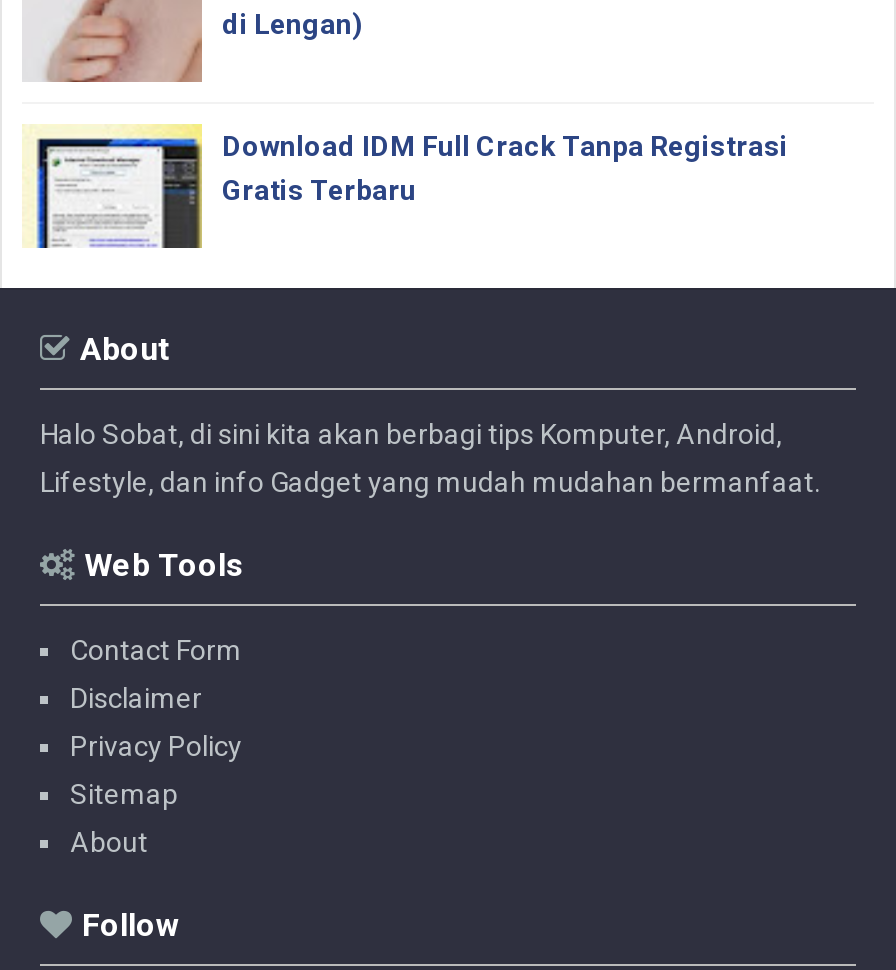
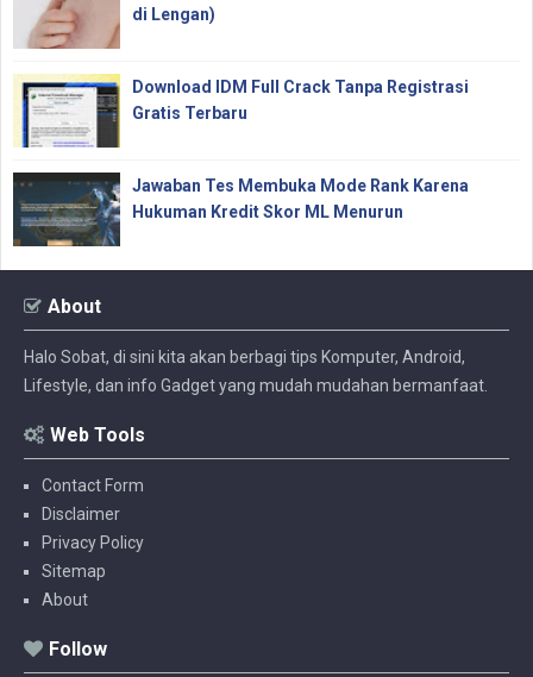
+ [image]
+ Jawaban Tes Membuka Mode Rank Karena
+ Hukuman Kredit Skor ML Menurun
